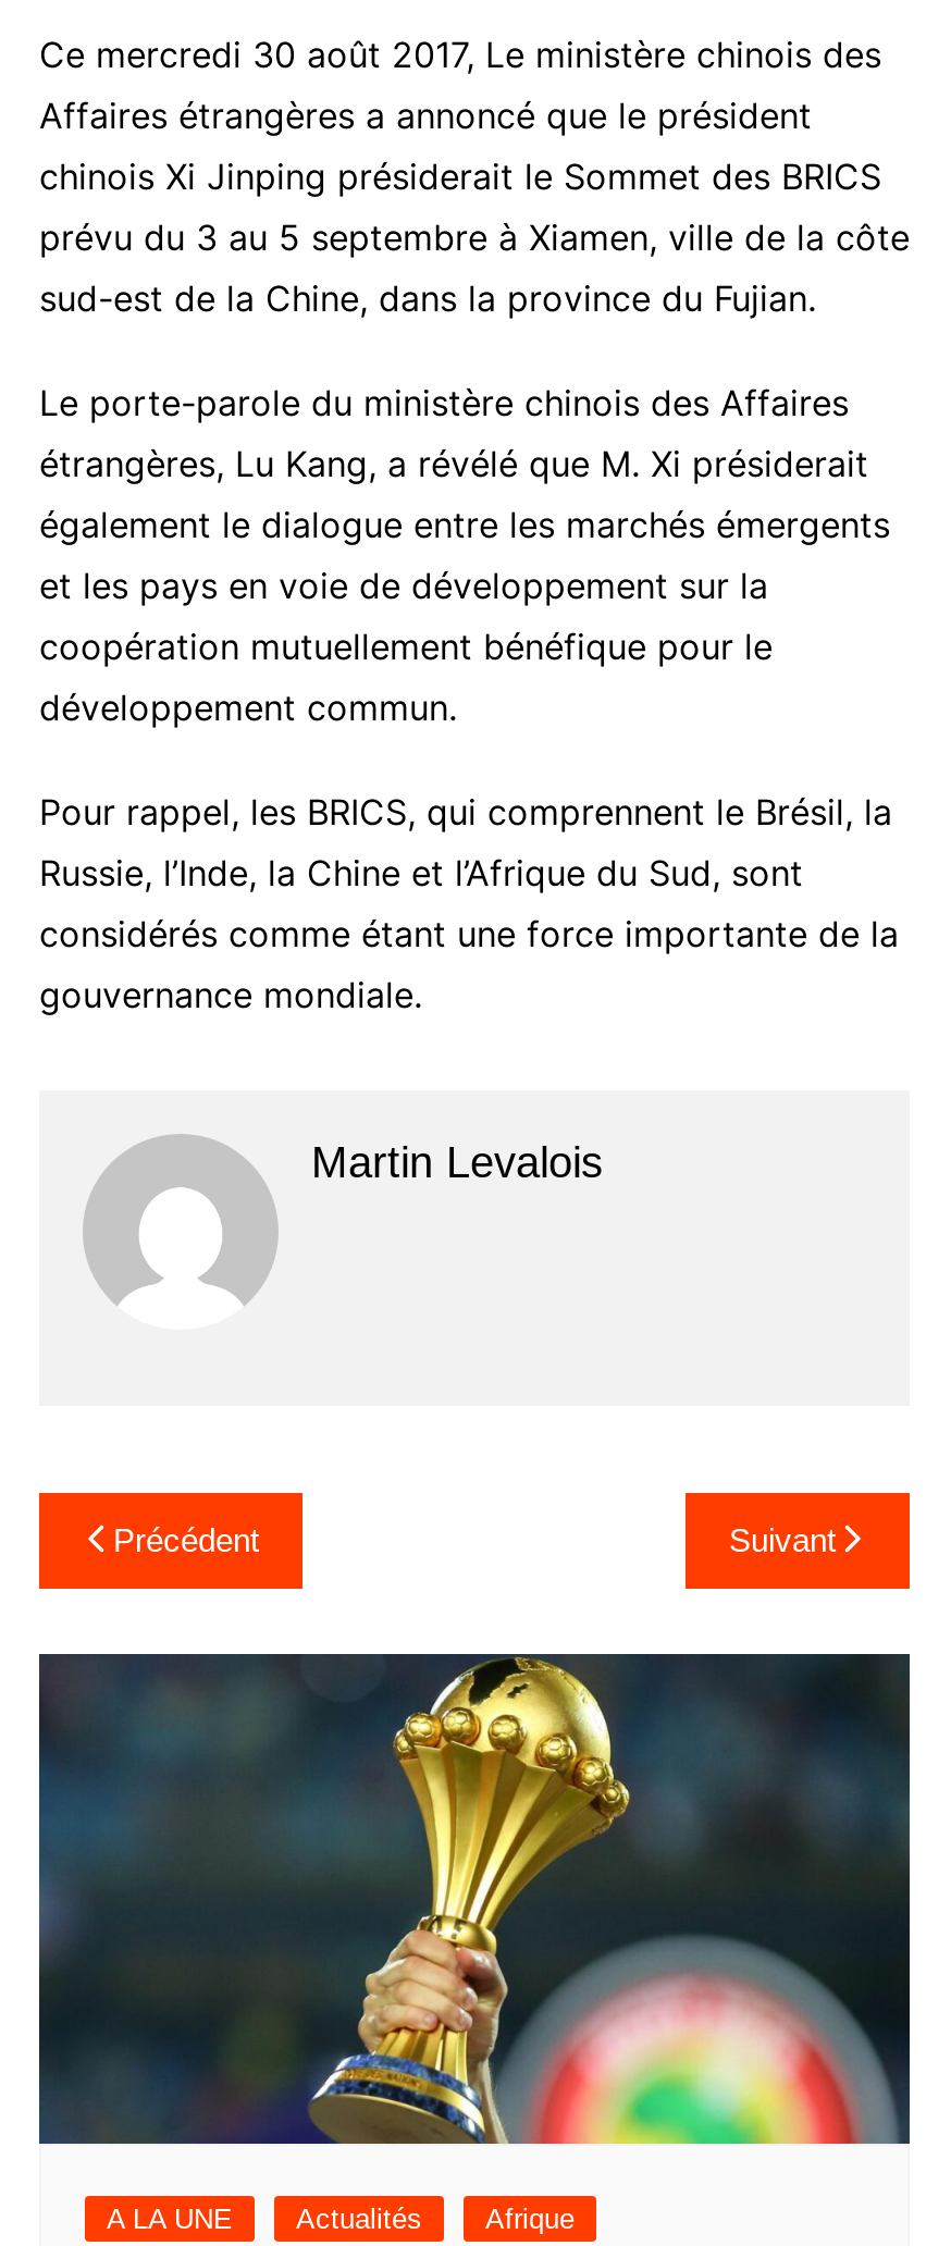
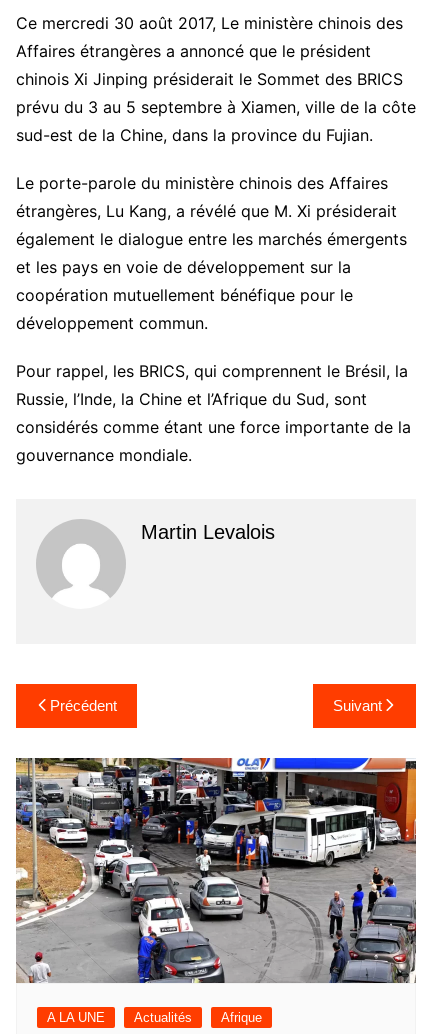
- [image]
+ [image]
